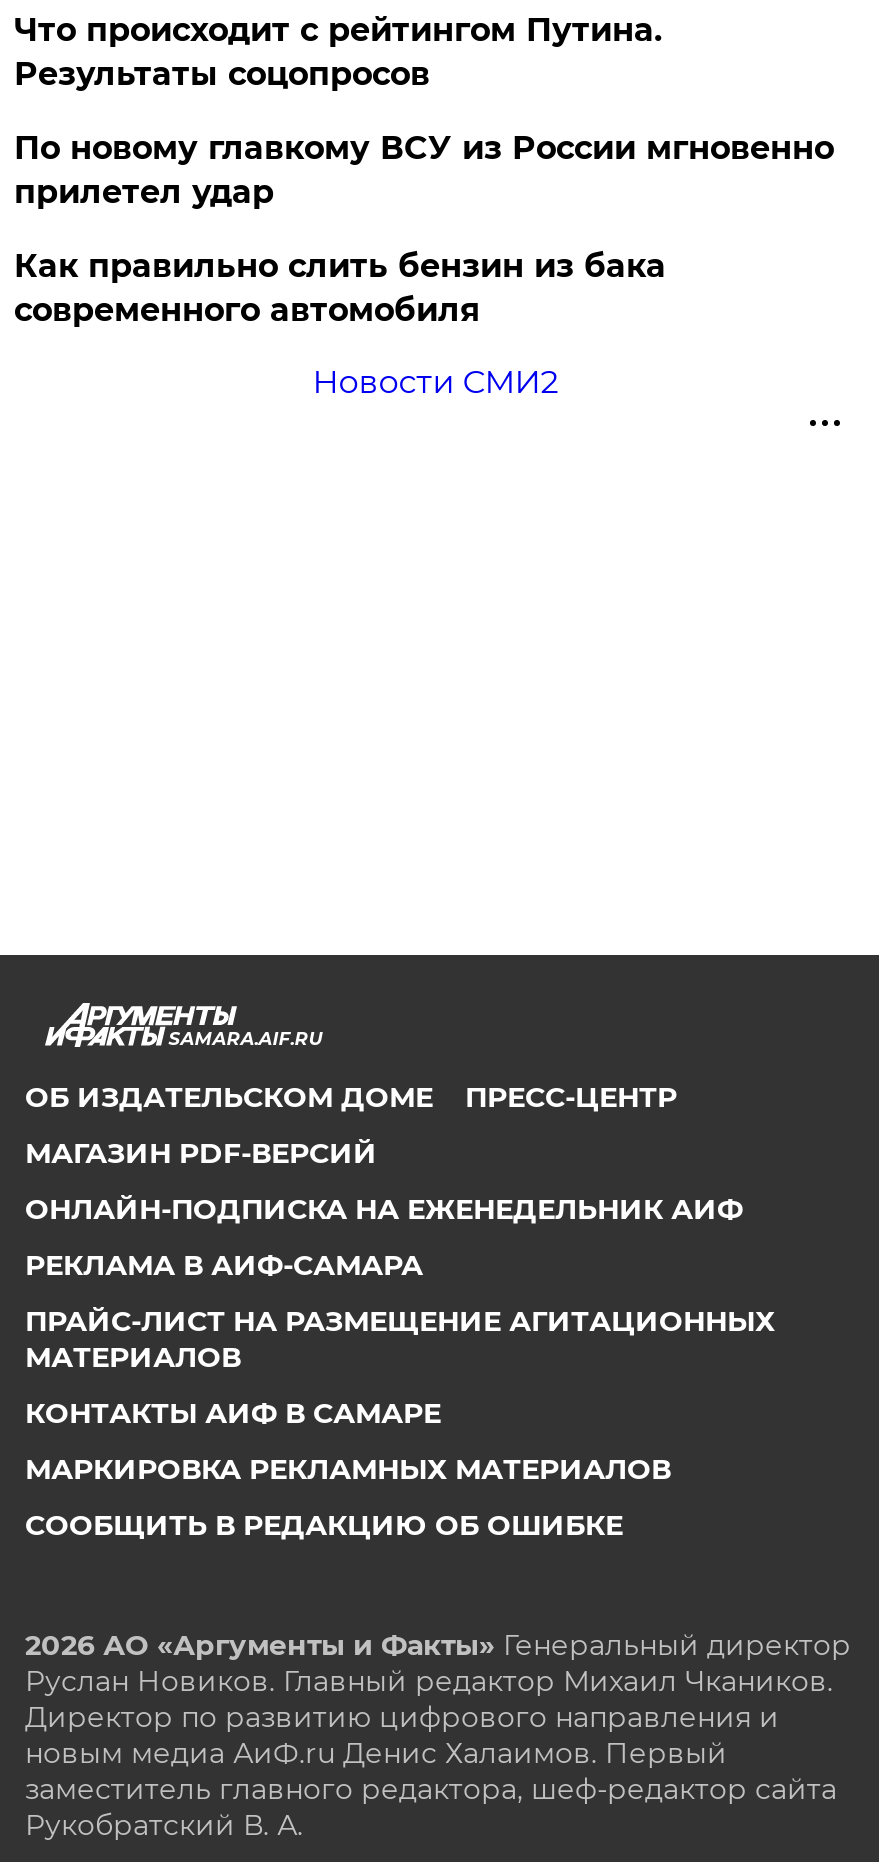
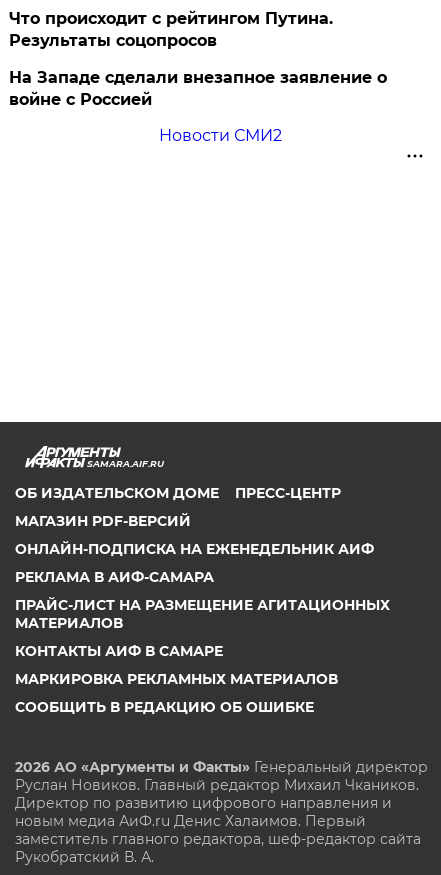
- По новому главкому ВСУ из России мгновенно
- прилетел удар
- Как правильно слить бензин из бака
- современного автомобиля
+ На Западе сделали внезапное заявление о
+ войне с Россией
